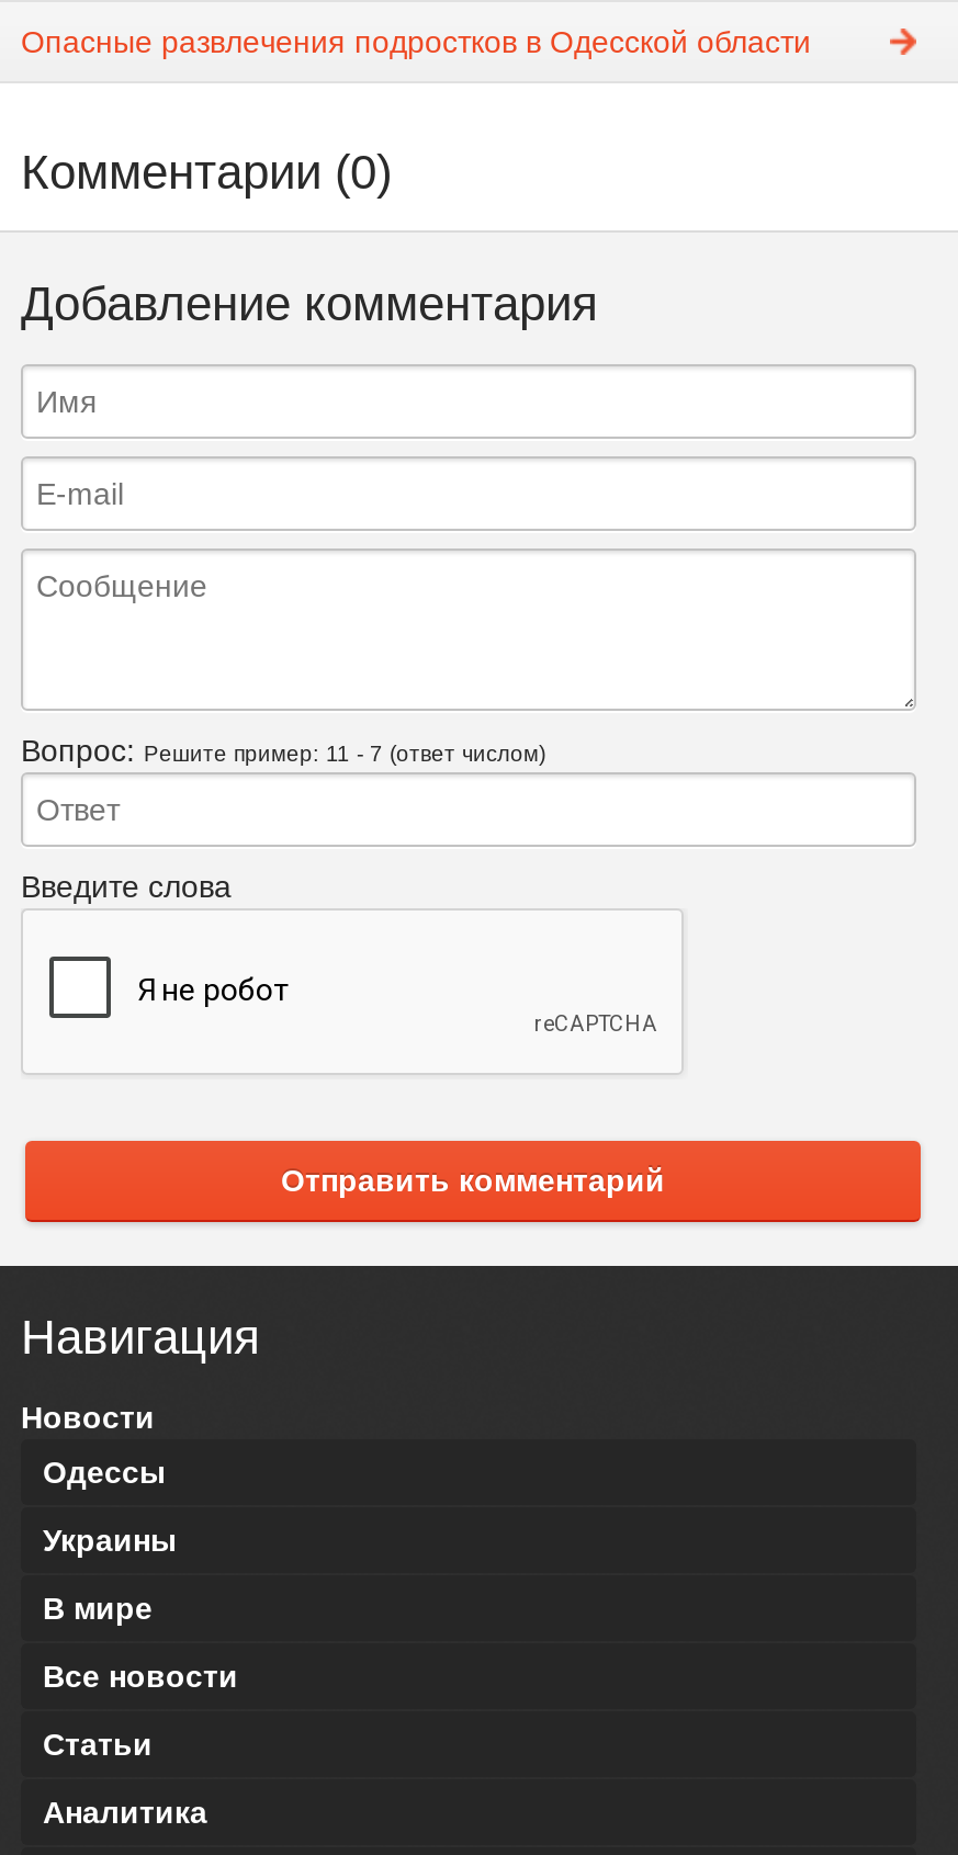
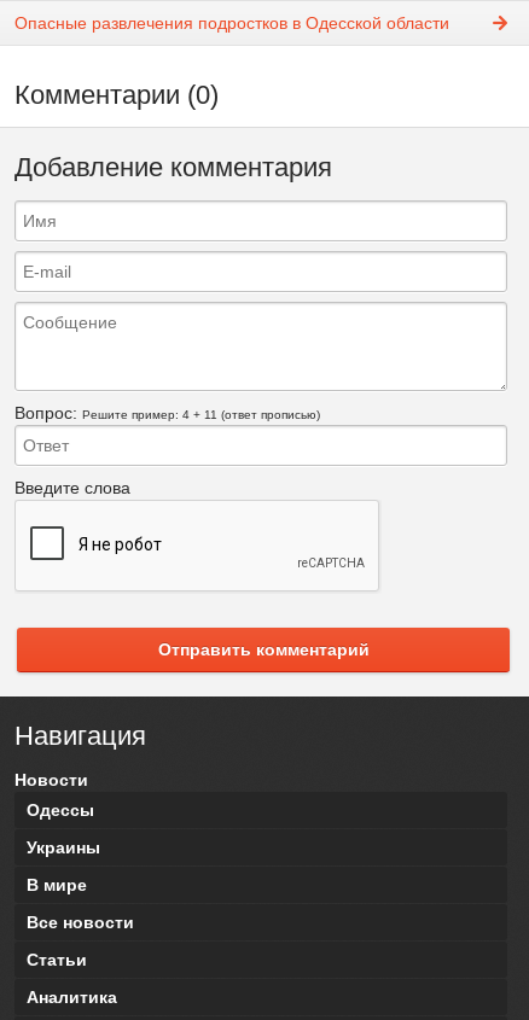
- Вопрос: Решите пример: 11 - 7 (ответ числом)
+ Вопрос: Решите пример: 4 + 11 (ответ прописью)
